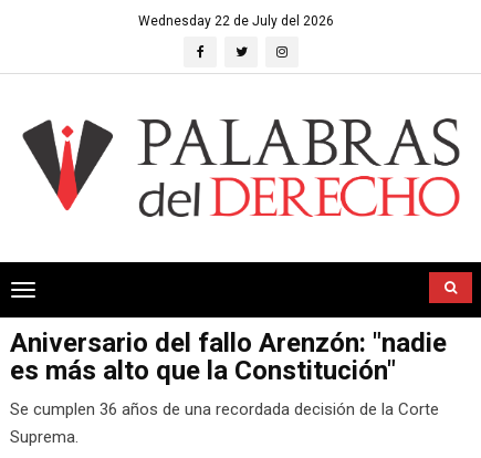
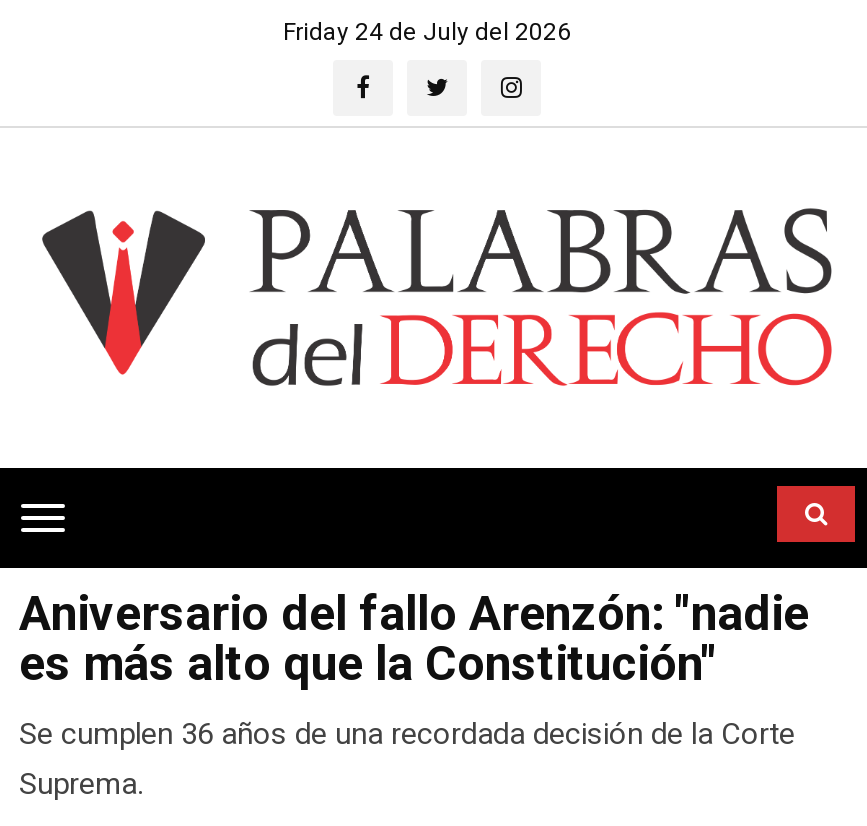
- Wednesday 22 de July del 2026
+ Friday 24 de July del 2026
